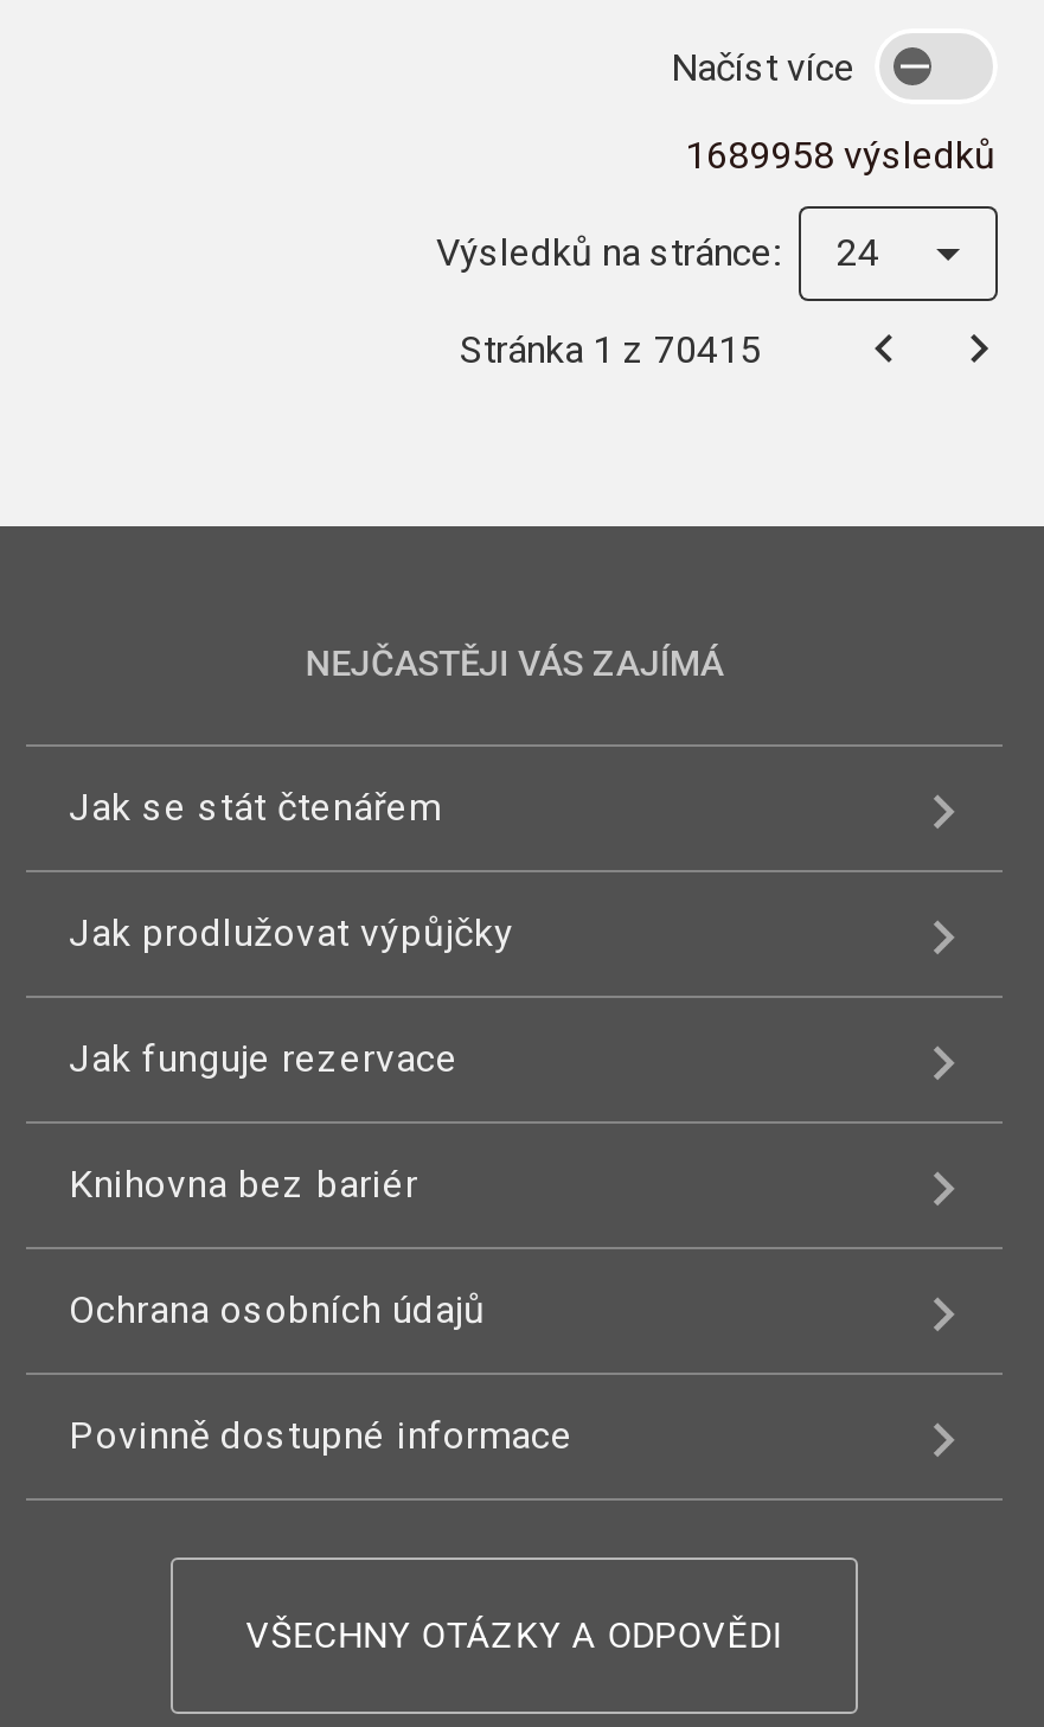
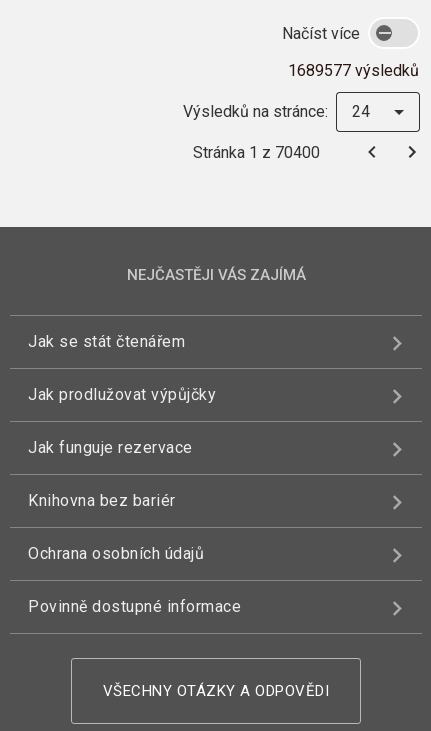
- 1689958 výsledků
+ 1689577 výsledků

- Stránka 1 z 70415
+ Stránka 1 z 70400
